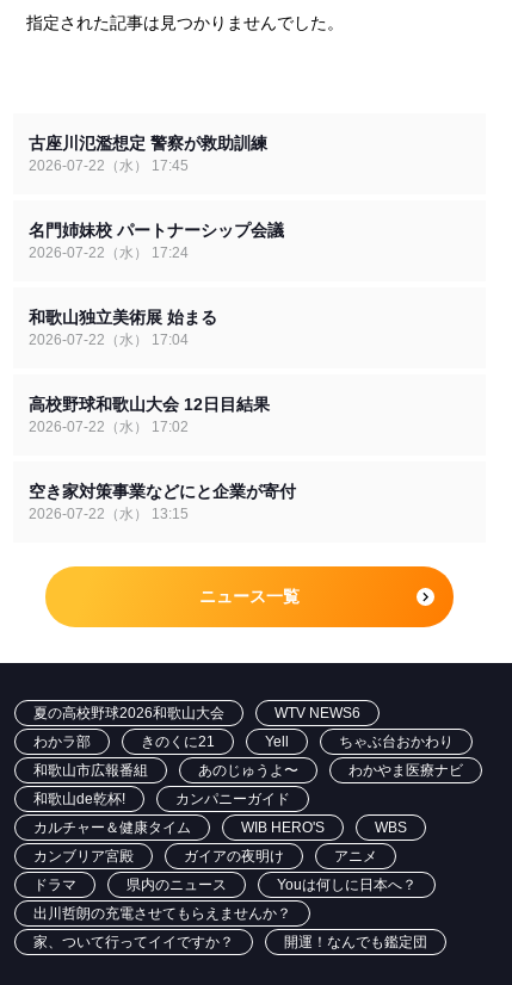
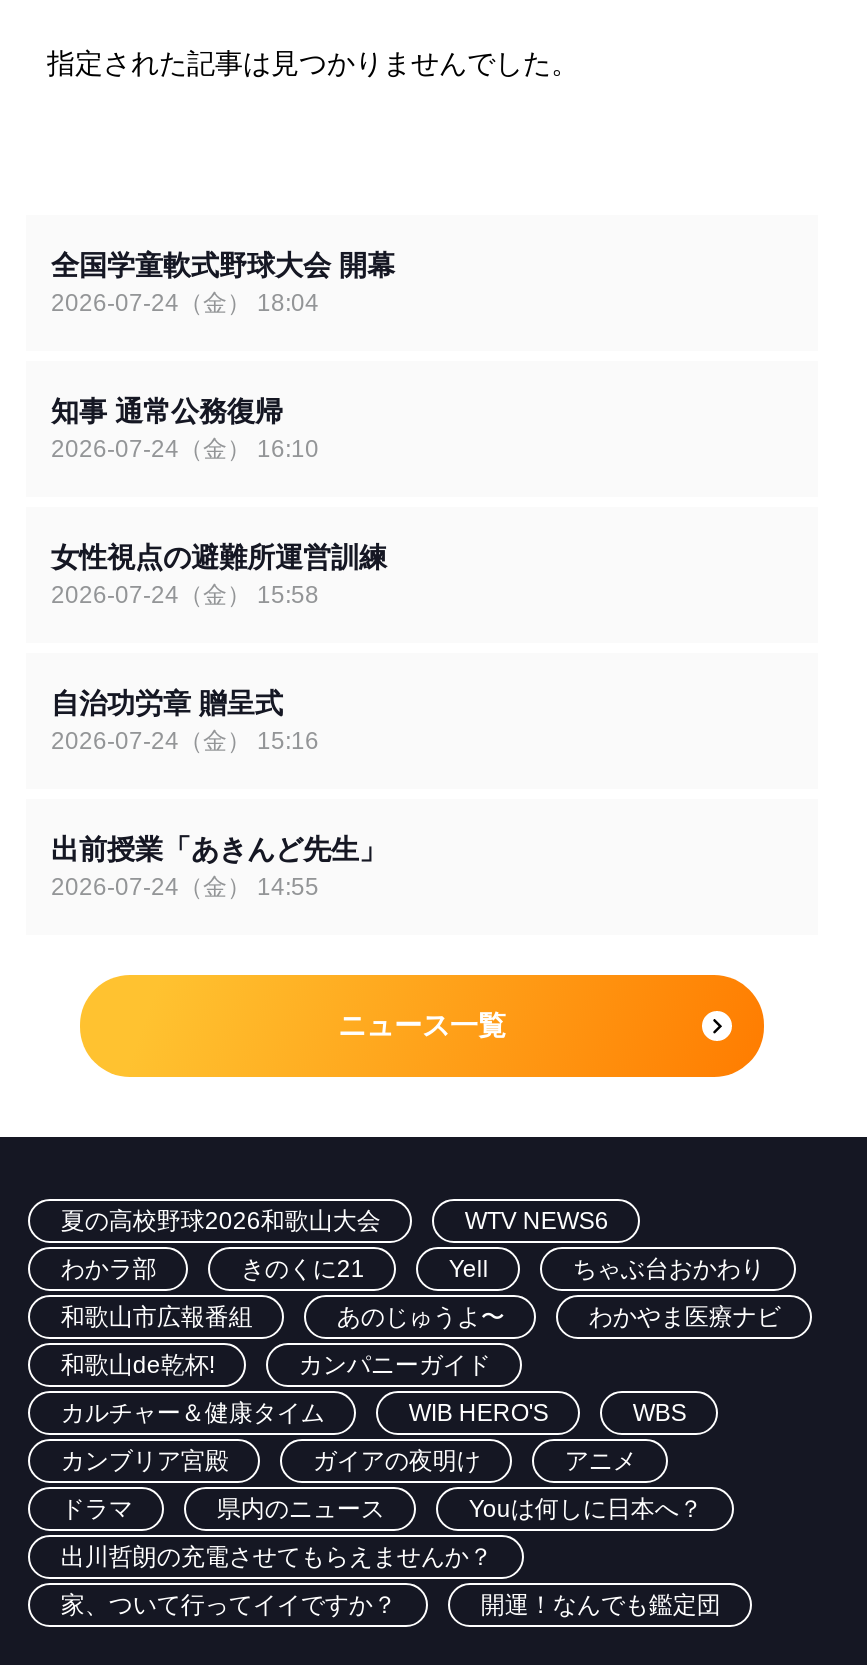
- 古座川氾濫想定 警察が救助訓練
- 2026-07-22（水） 17:45
+ 全国学童軟式野球大会 開幕
+ 2026-07-24（金） 18:04

- 名門姉妹校 パートナーシップ会議
- 2026-07-22（水） 17:24
+ 知事 通常公務復帰
+ 2026-07-24（金） 16:10

- 和歌山独立美術展 始まる
- 2026-07-22（水） 17:04
+ 女性視点の避難所運営訓練
+ 2026-07-24（金） 15:58

- 高校野球和歌山大会 12日目結果
- 2026-07-22（水） 17:02
+ 自治功労章 贈呈式
+ 2026-07-24（金） 15:16

- 空き家対策事業などにと企業が寄付
- 2026-07-22（水） 13:15
+ 出前授業「あきんど先生」
+ 2026-07-24（金） 14:55
